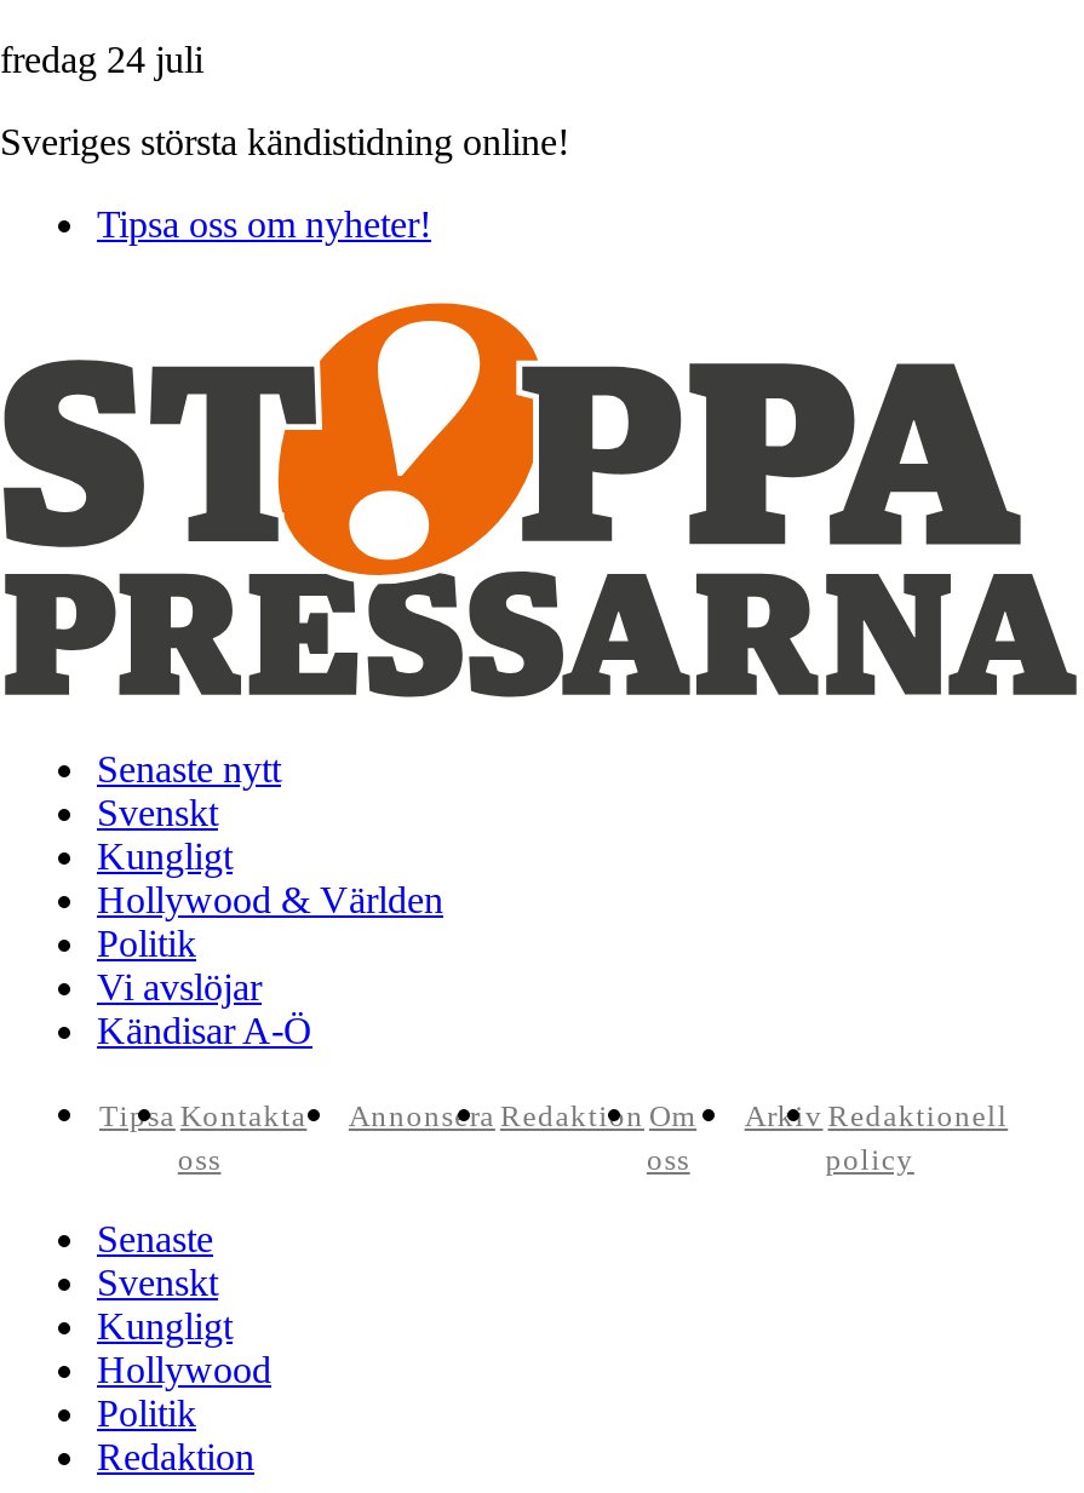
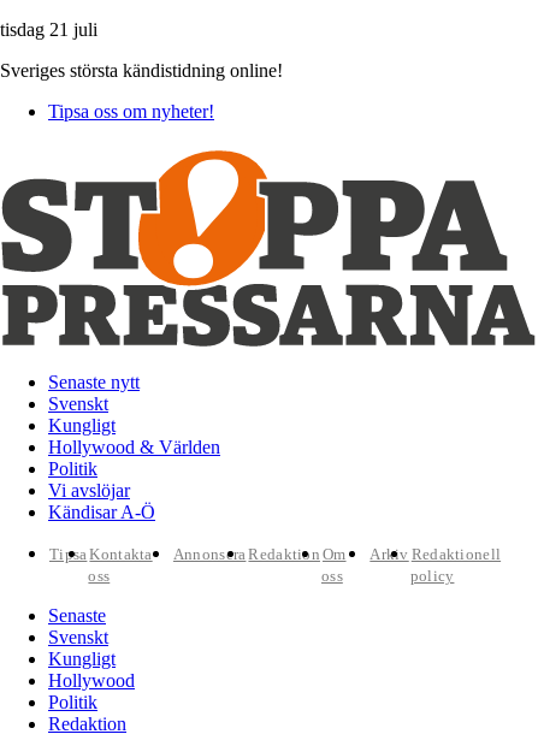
- fredag 24 juli
+ tisdag 21 juli
